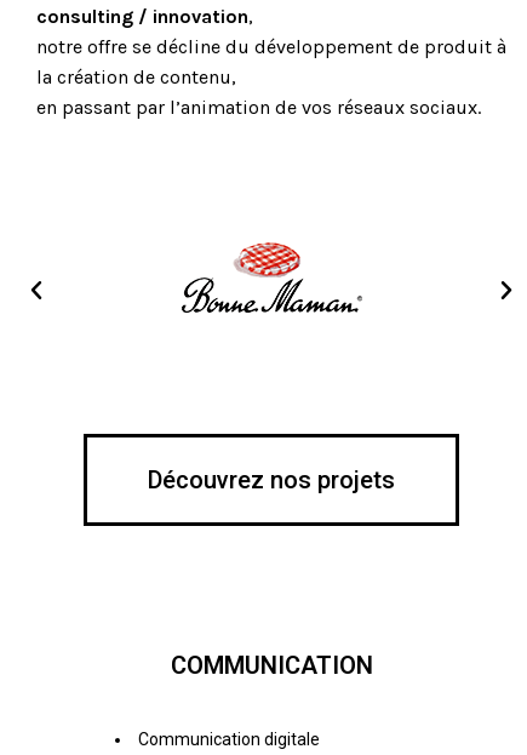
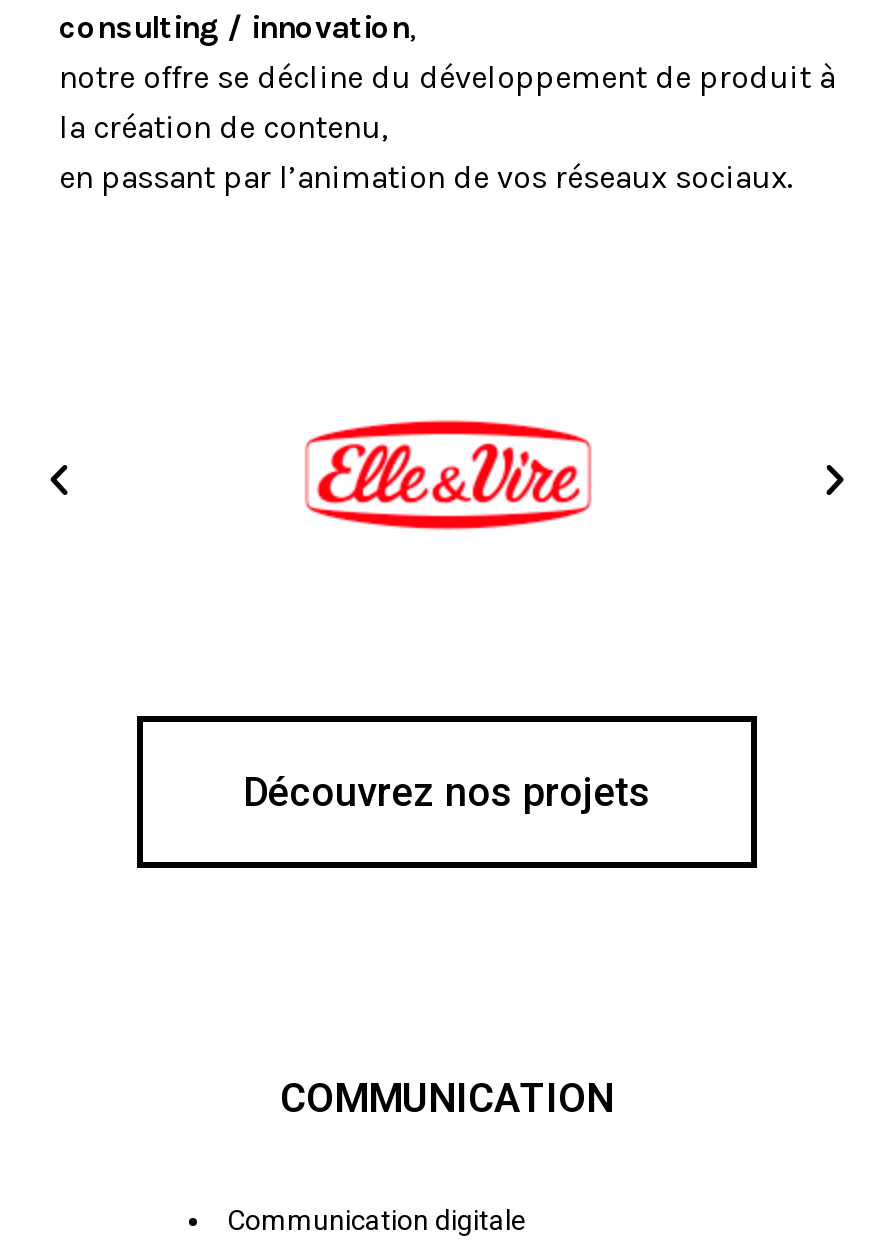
- [image]
+ [image]
